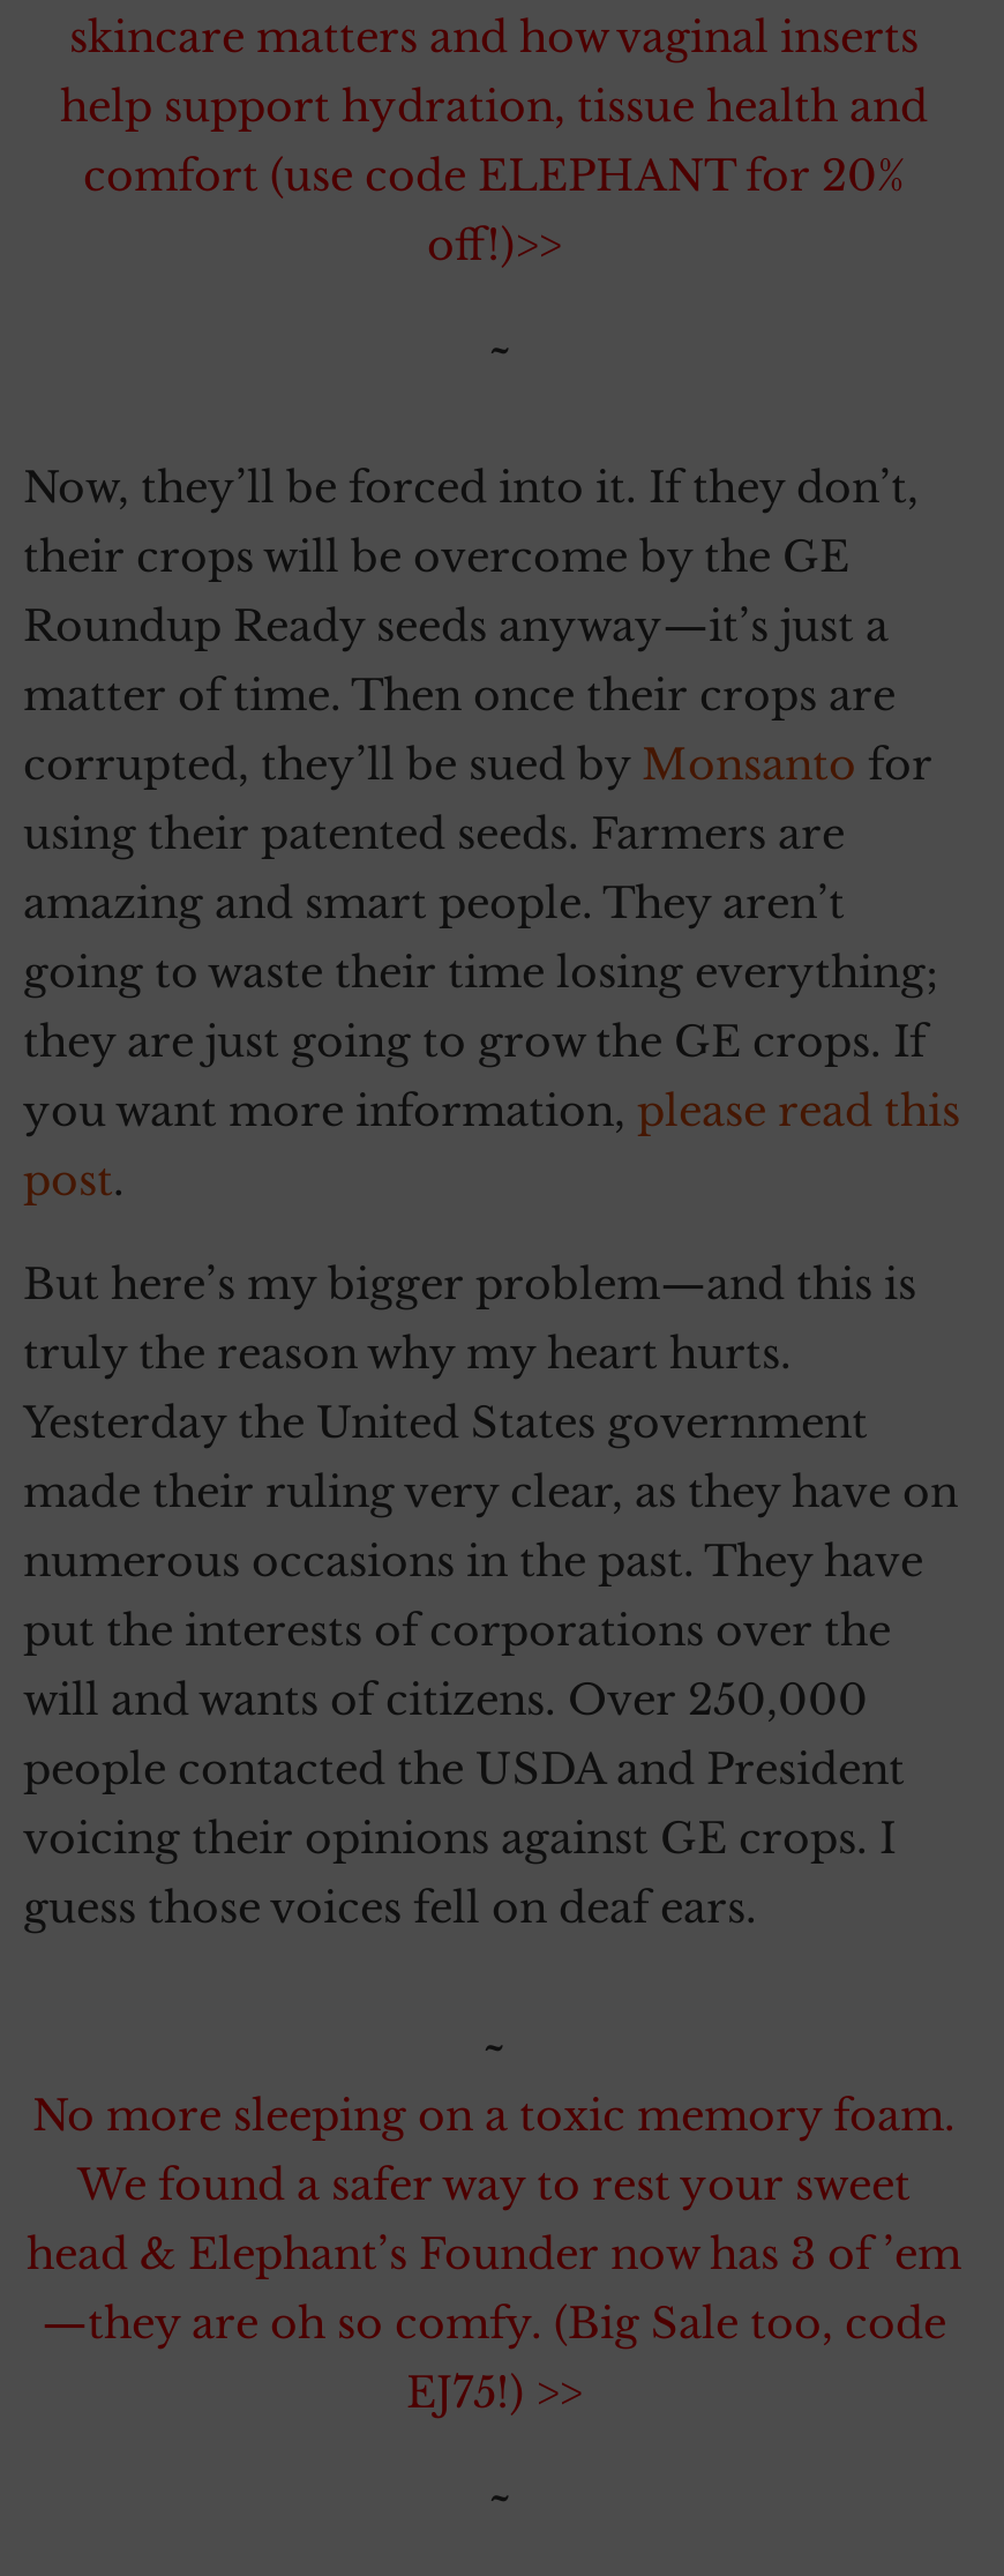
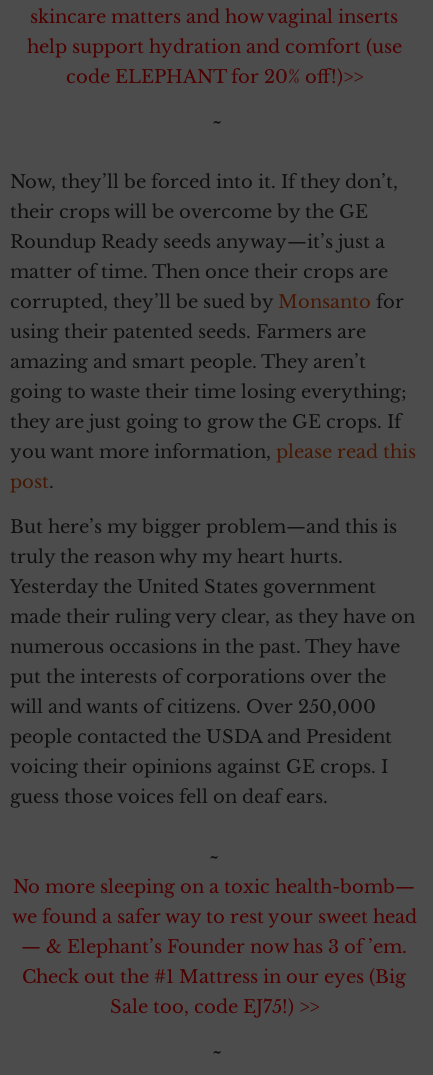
- help support hydration, tissue health and
- comfort (use code ELEPHANT for 20%
- off!)>>
+ help support hydration and comfort (use
+ code ELEPHANT for 20% off!)>>

- No more sleeping on a toxic memory foam.
- We found a safer way to rest your sweet
- head & Elephant’s Founder now has 3 of ’em
- —they are oh so comfy. (Big Sale too, code
- EJ75!) >>
+ No more sleeping on a toxic health-bomb—
+ we found a safer way to rest your sweet head
+ — & Elephant’s Founder now has 3 of ’em.
+ Check out the #1 Mattress in our eyes (Big
+ Sale too, code EJ75!) >>
